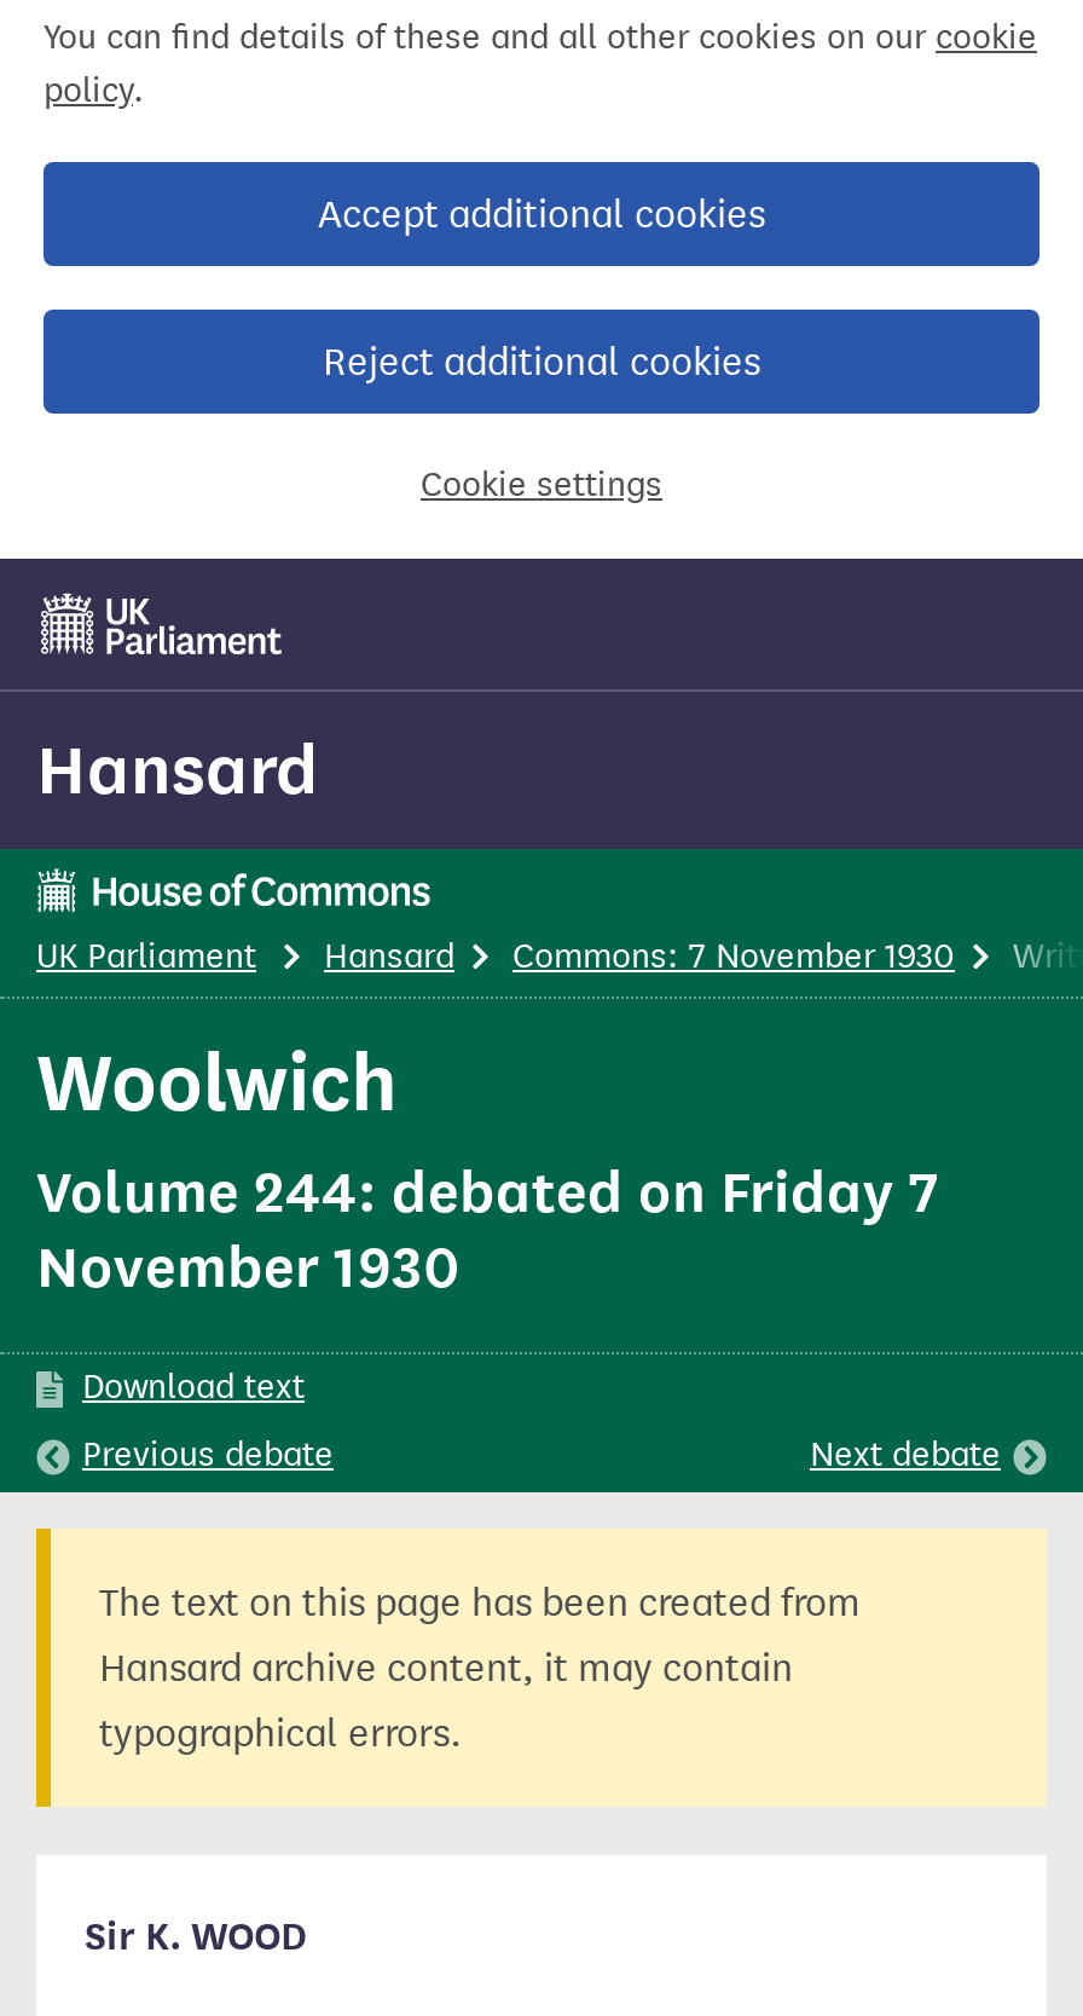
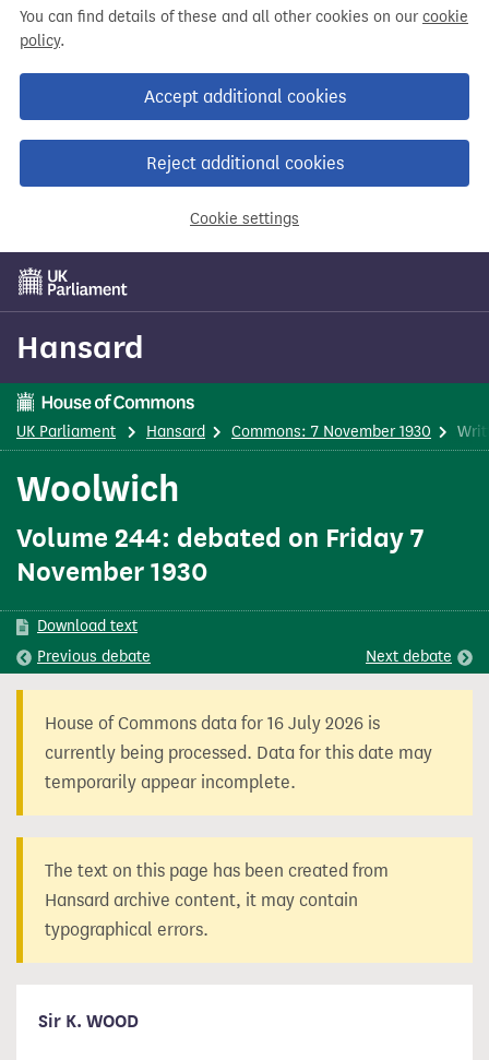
+ House of Commons data for 16 July 2026 is
+ currently being processed. Data for this date may
+ temporarily appear incomplete.
